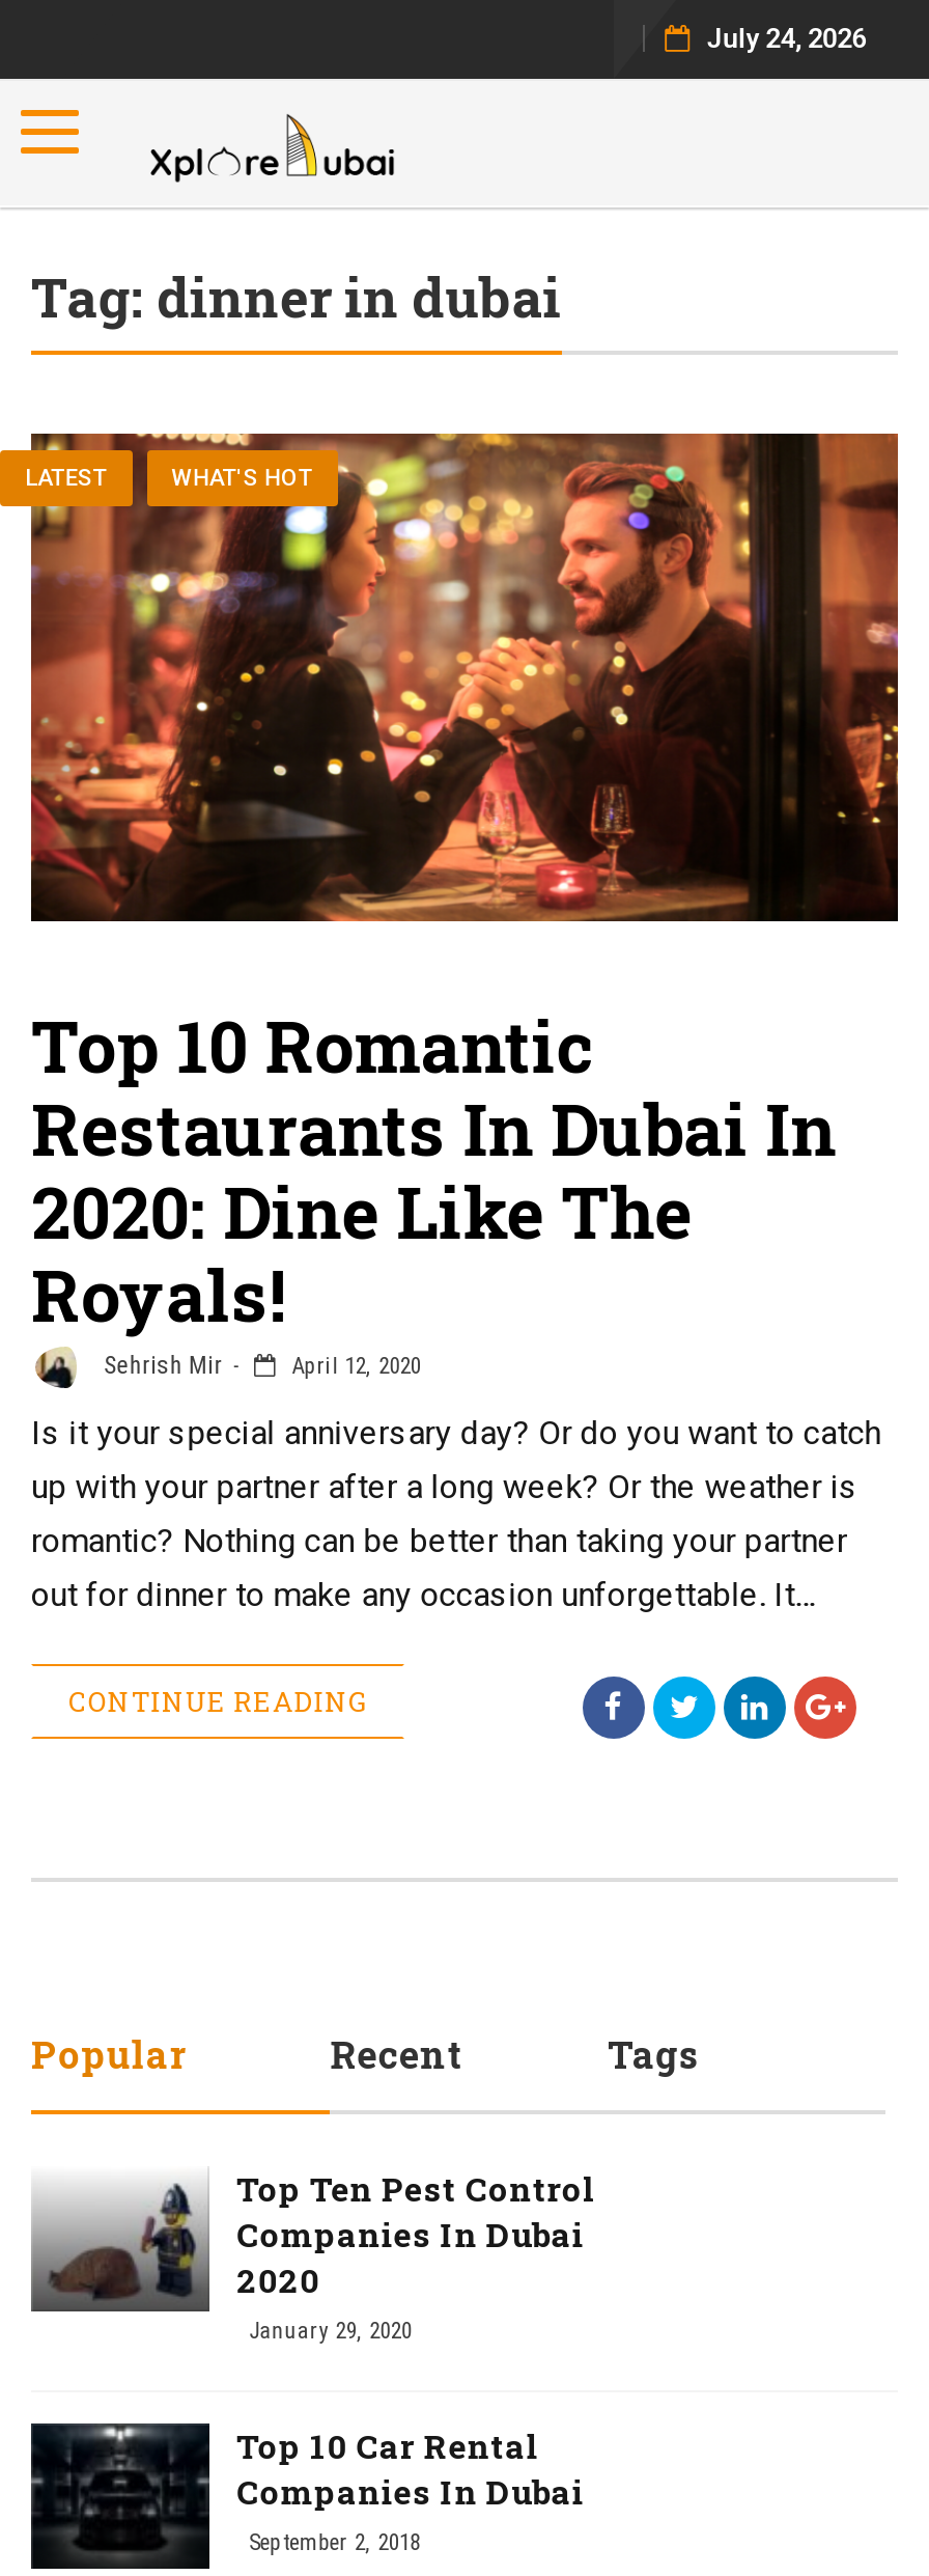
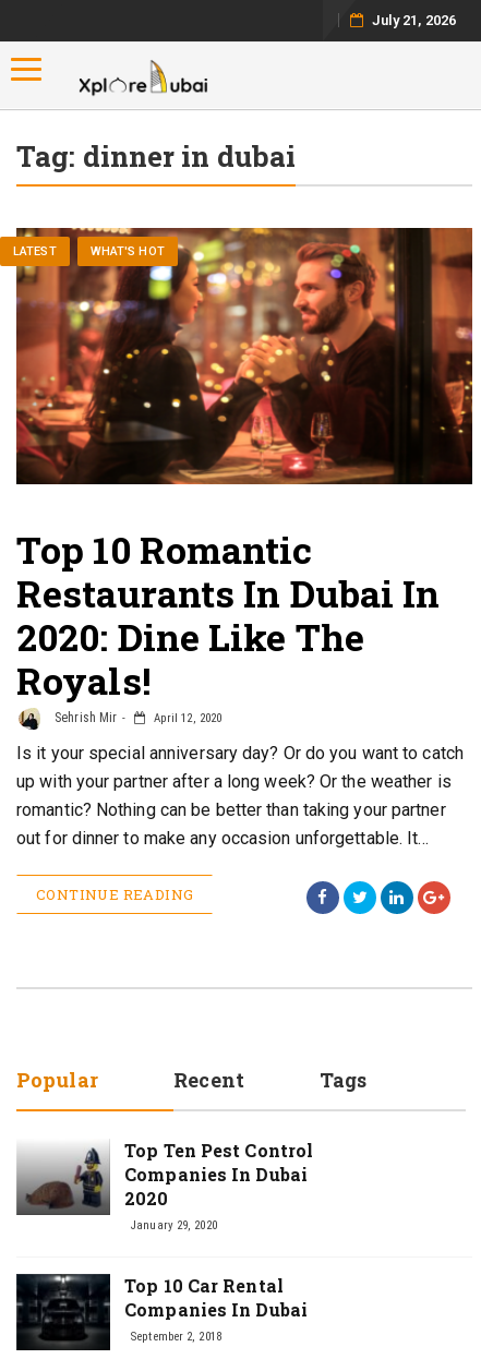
- July 24, 2026
+ July 21, 2026
